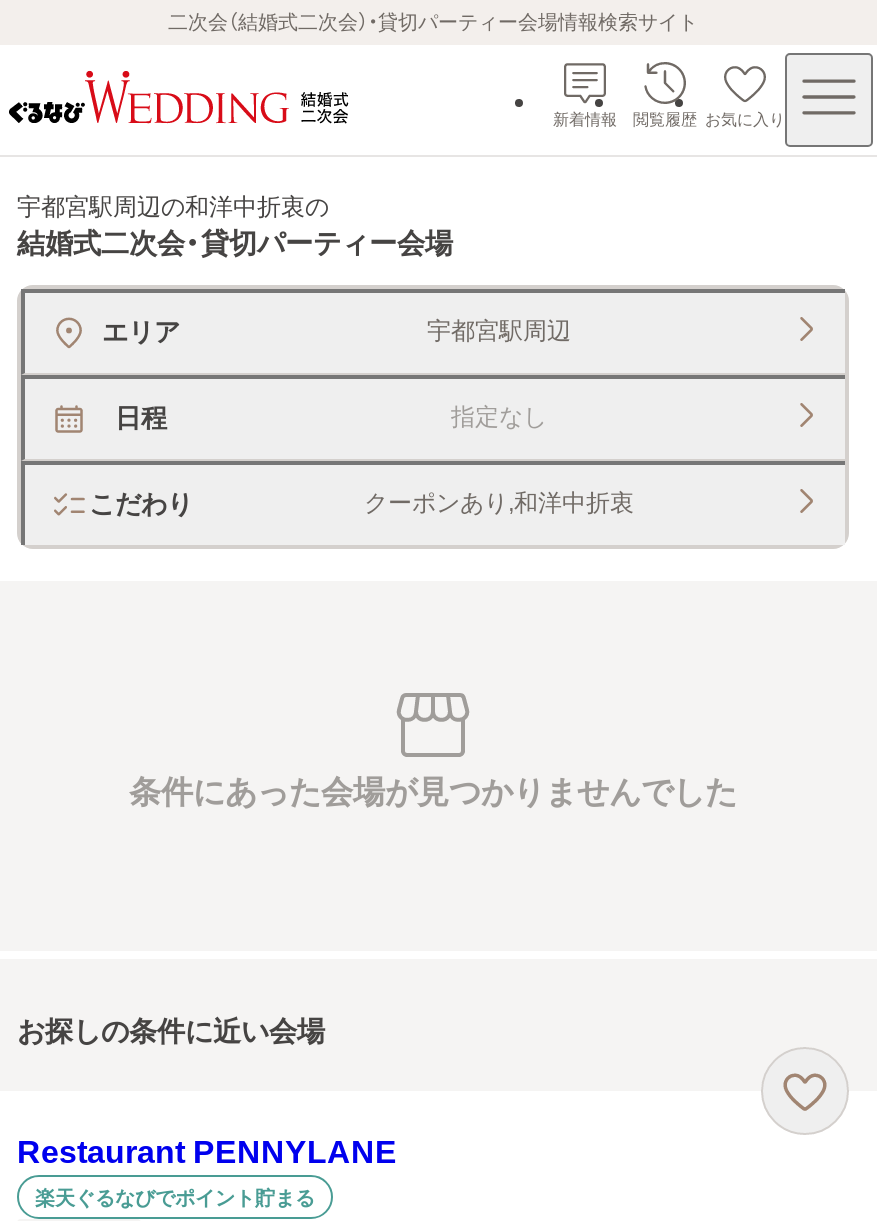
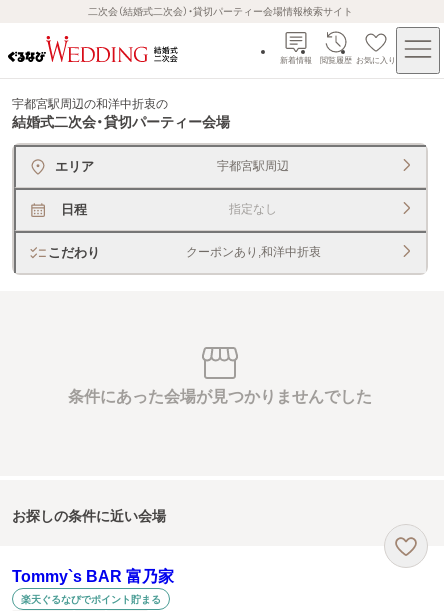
- Restaurant PENNYLANE
+ Tommy`s BAR 富乃家
